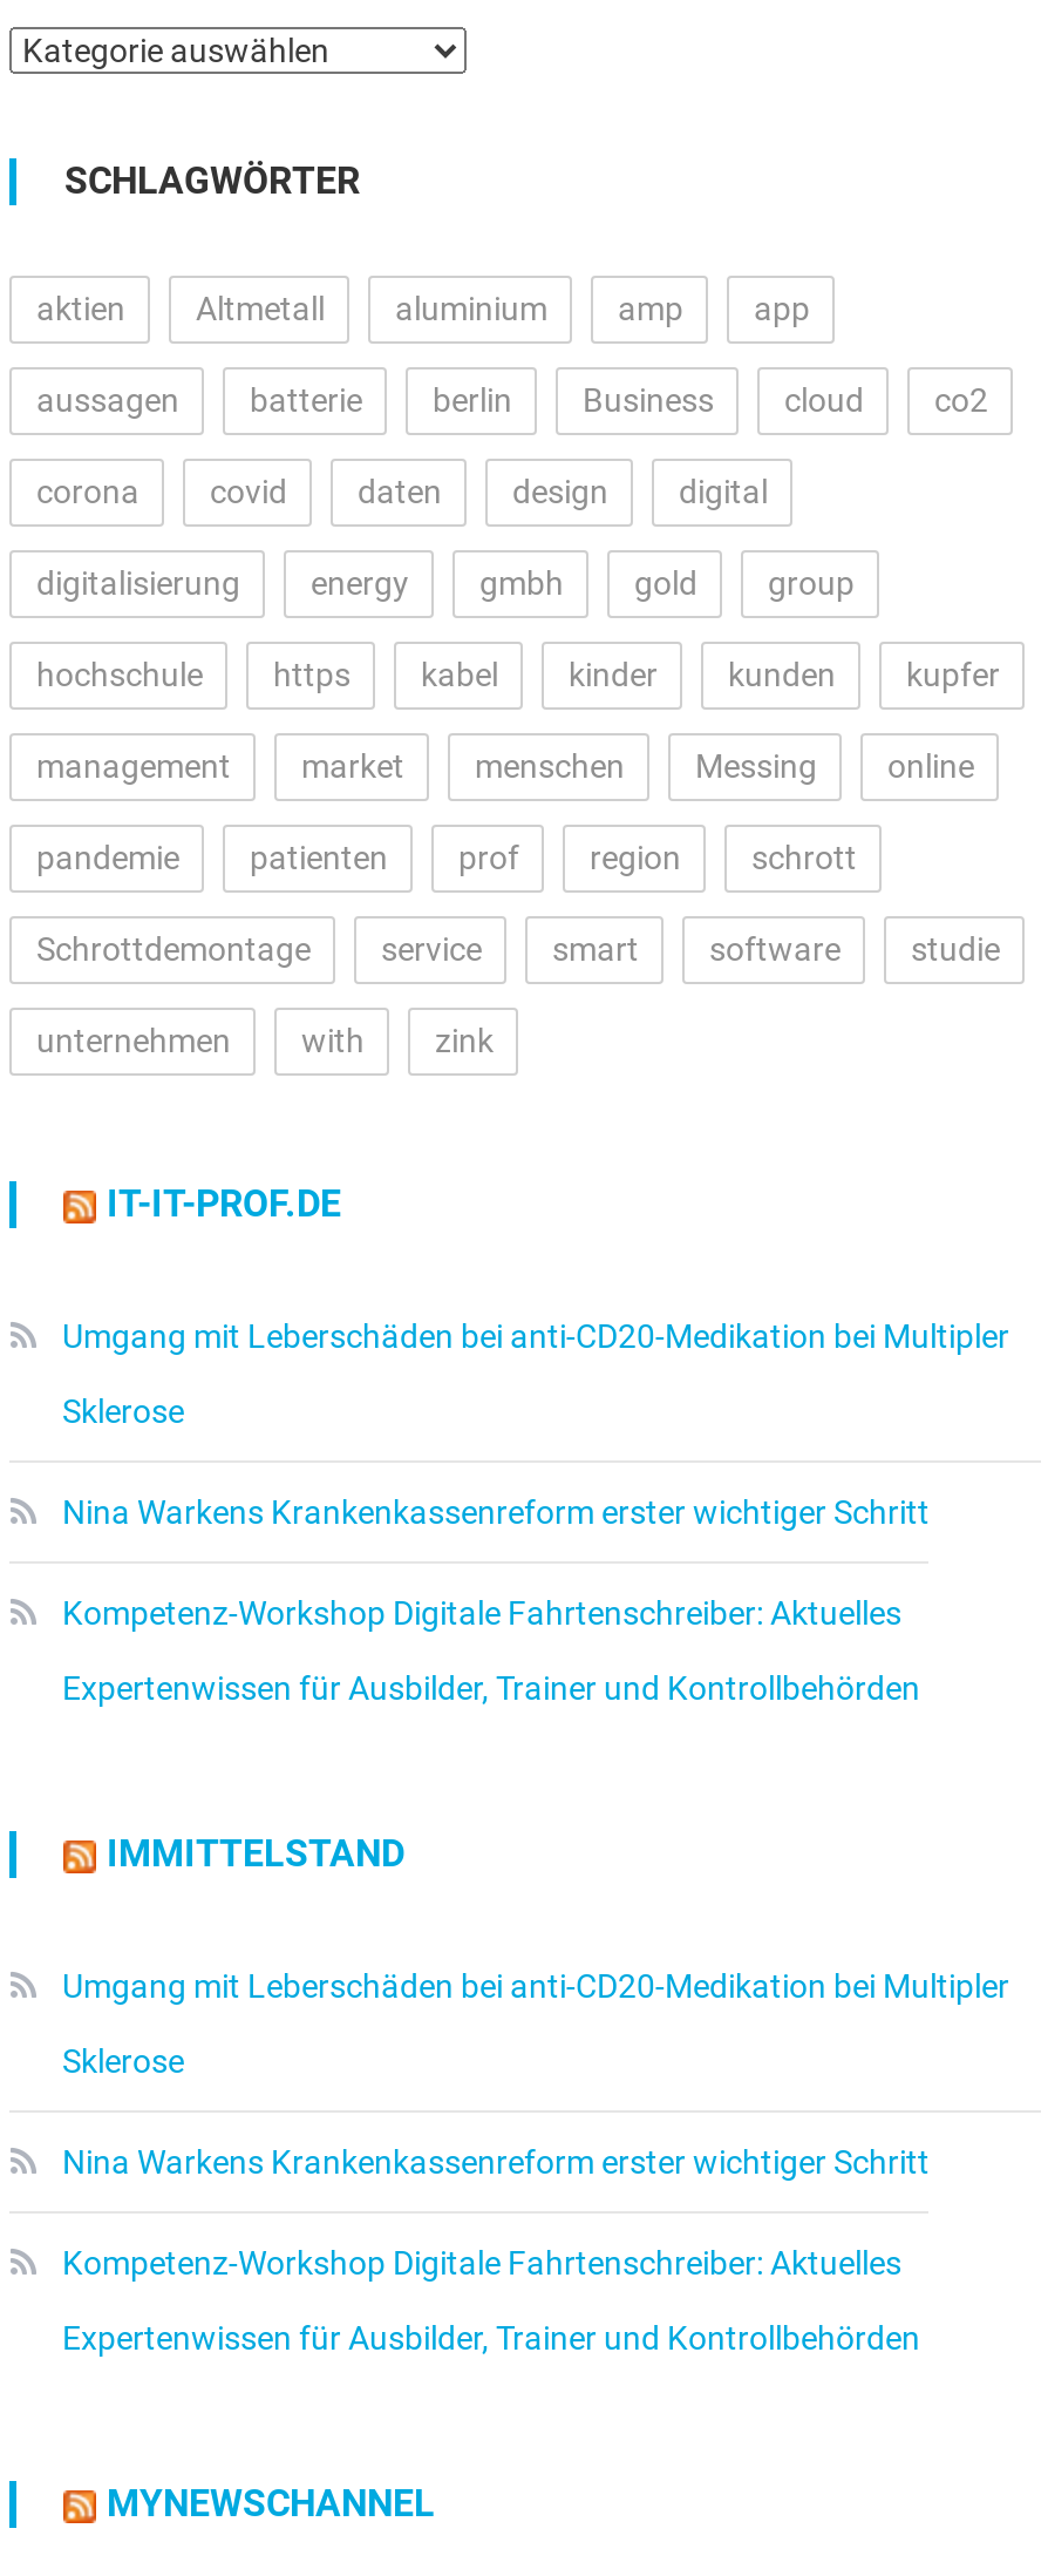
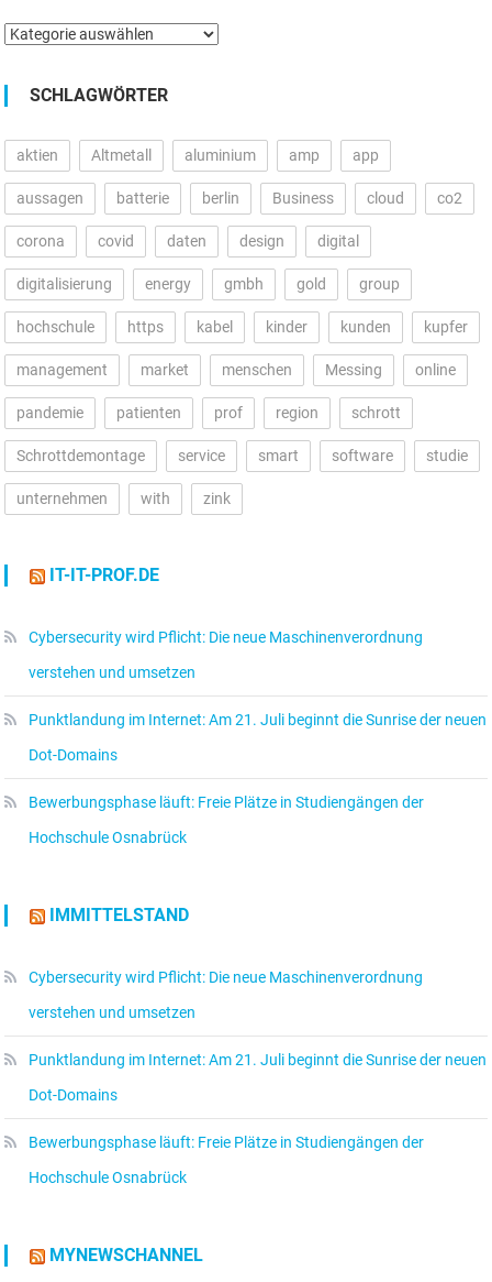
- Umgang mit Leberschäden bei anti-CD20-Medikation bei Multipler
- Sklerose
- Nina Warkens Krankenkassenreform erster wichtiger Schritt
- Kompetenz-Workshop Digitale Fahrtenschreiber: Aktuelles
- Expertenwissen für Ausbilder, Trainer und Kontrollbehörden
+ Cybersecurity wird Pflicht: Die neue Maschinenverordnung
+ verstehen und umsetzen
+ Punktlandung im Internet: Am 21. Juli beginnt die Sunrise der neuen
+ Dot-Domains
+ Bewerbungsphase läuft: Freie Plätze in Studiengängen der
+ Hochschule Osnabrück

- Umgang mit Leberschäden bei anti-CD20-Medikation bei Multipler
- Sklerose
- Nina Warkens Krankenkassenreform erster wichtiger Schritt
- Kompetenz-Workshop Digitale Fahrtenschreiber: Aktuelles
- Expertenwissen für Ausbilder, Trainer und Kontrollbehörden
+ Cybersecurity wird Pflicht: Die neue Maschinenverordnung
+ verstehen und umsetzen
+ Punktlandung im Internet: Am 21. Juli beginnt die Sunrise der neuen
+ Dot-Domains
+ Bewerbungsphase läuft: Freie Plätze in Studiengängen der
+ Hochschule Osnabrück
